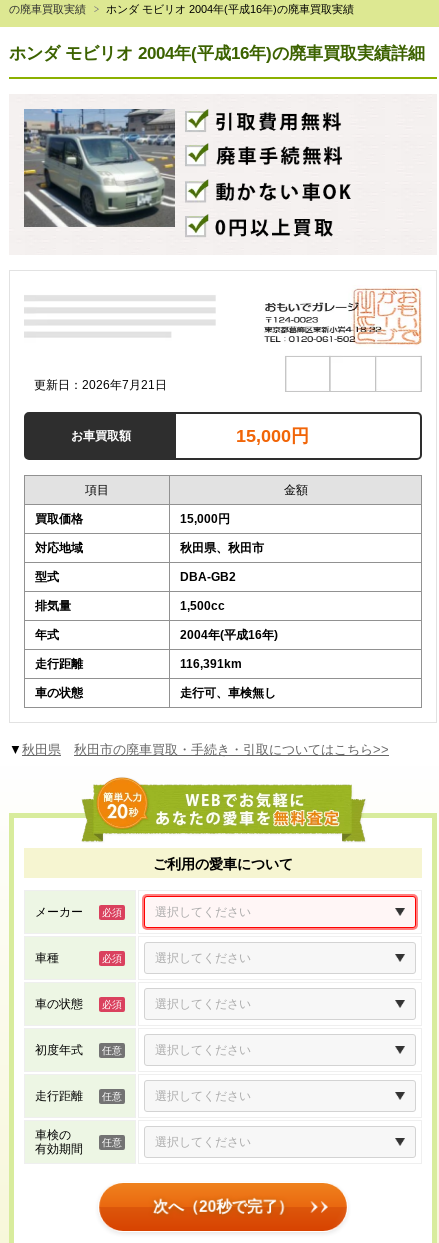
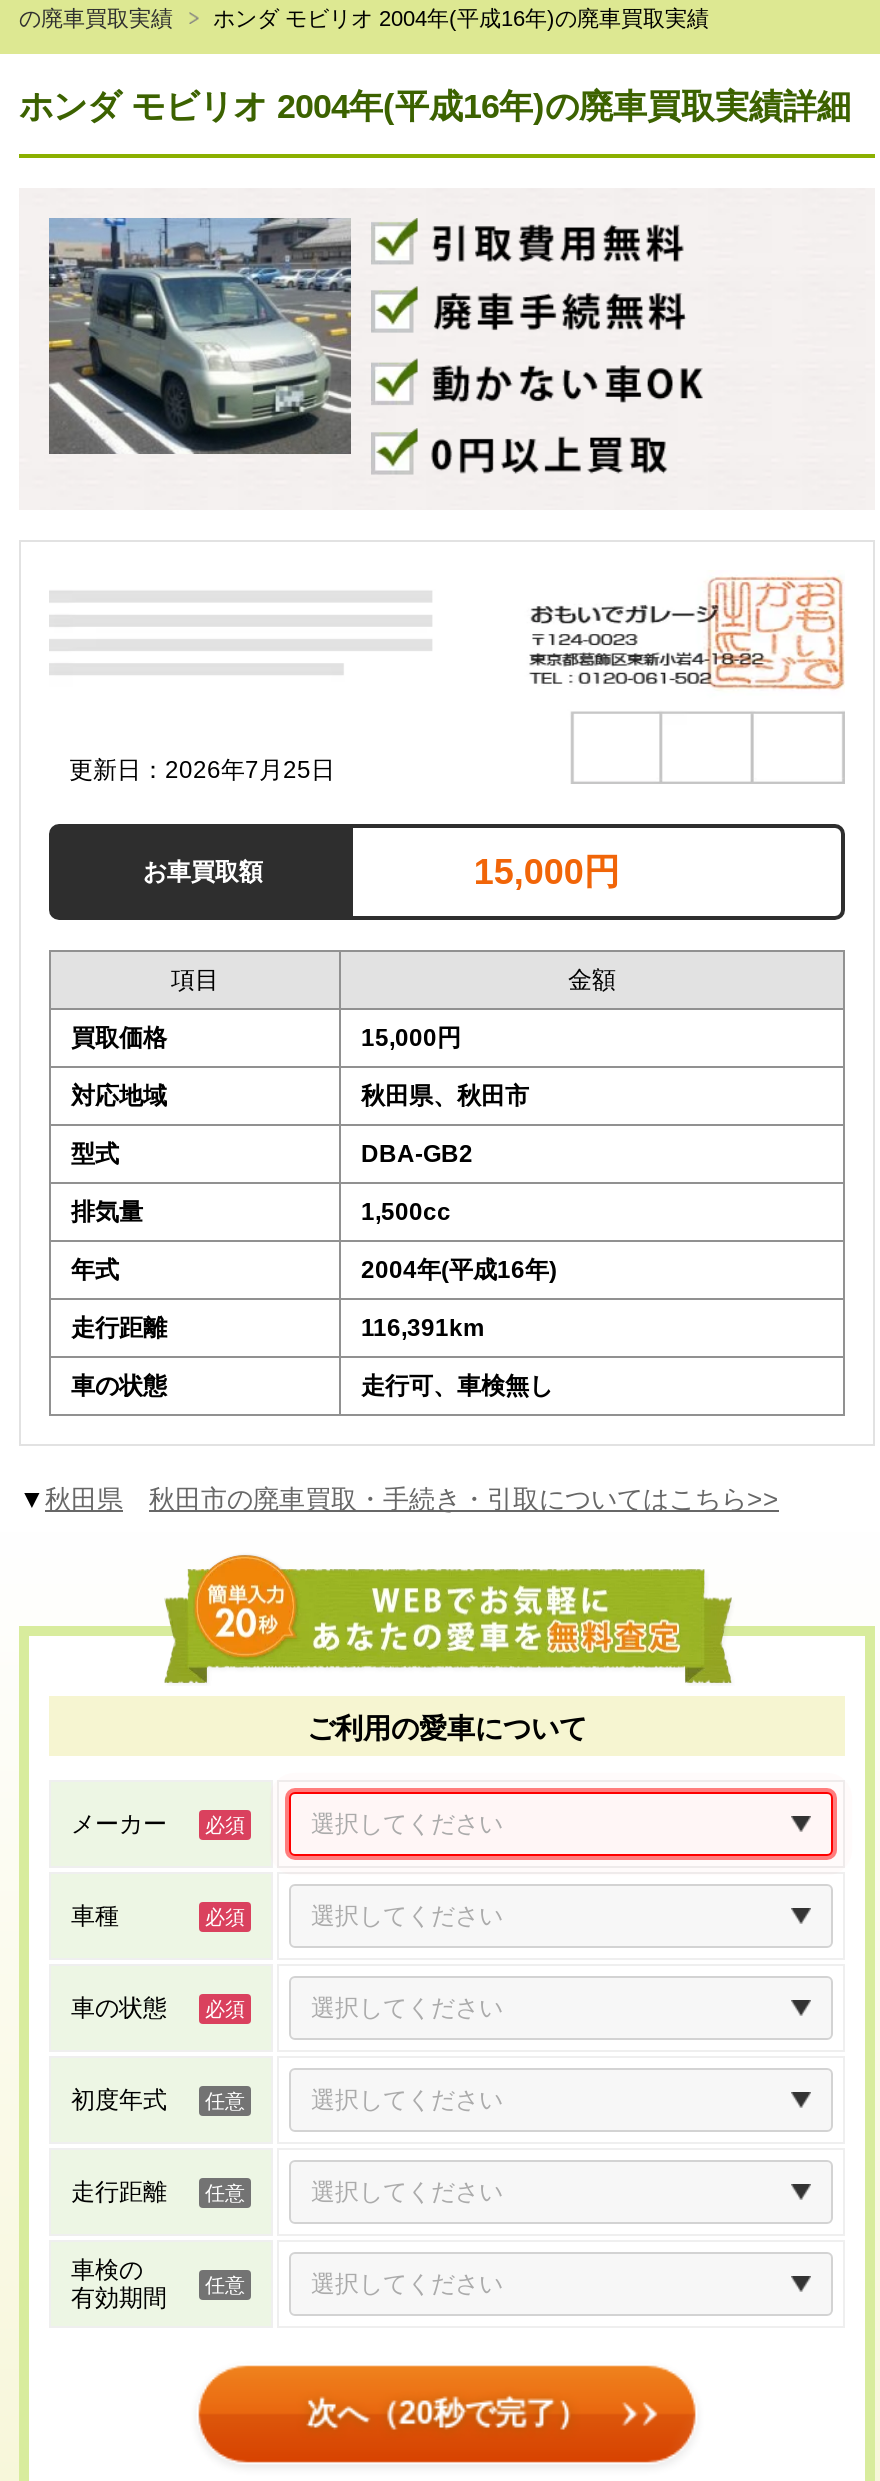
- 更新日：2026年7月21日
+ 更新日：2026年7月25日
